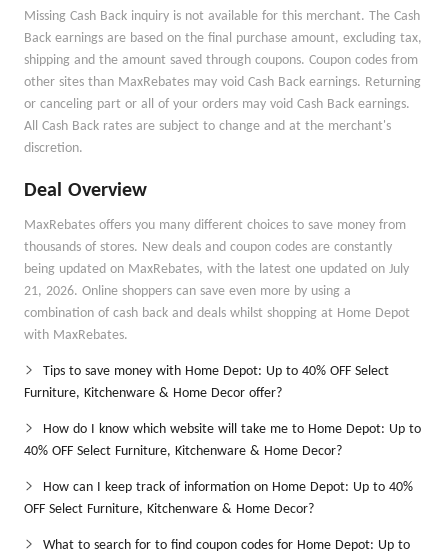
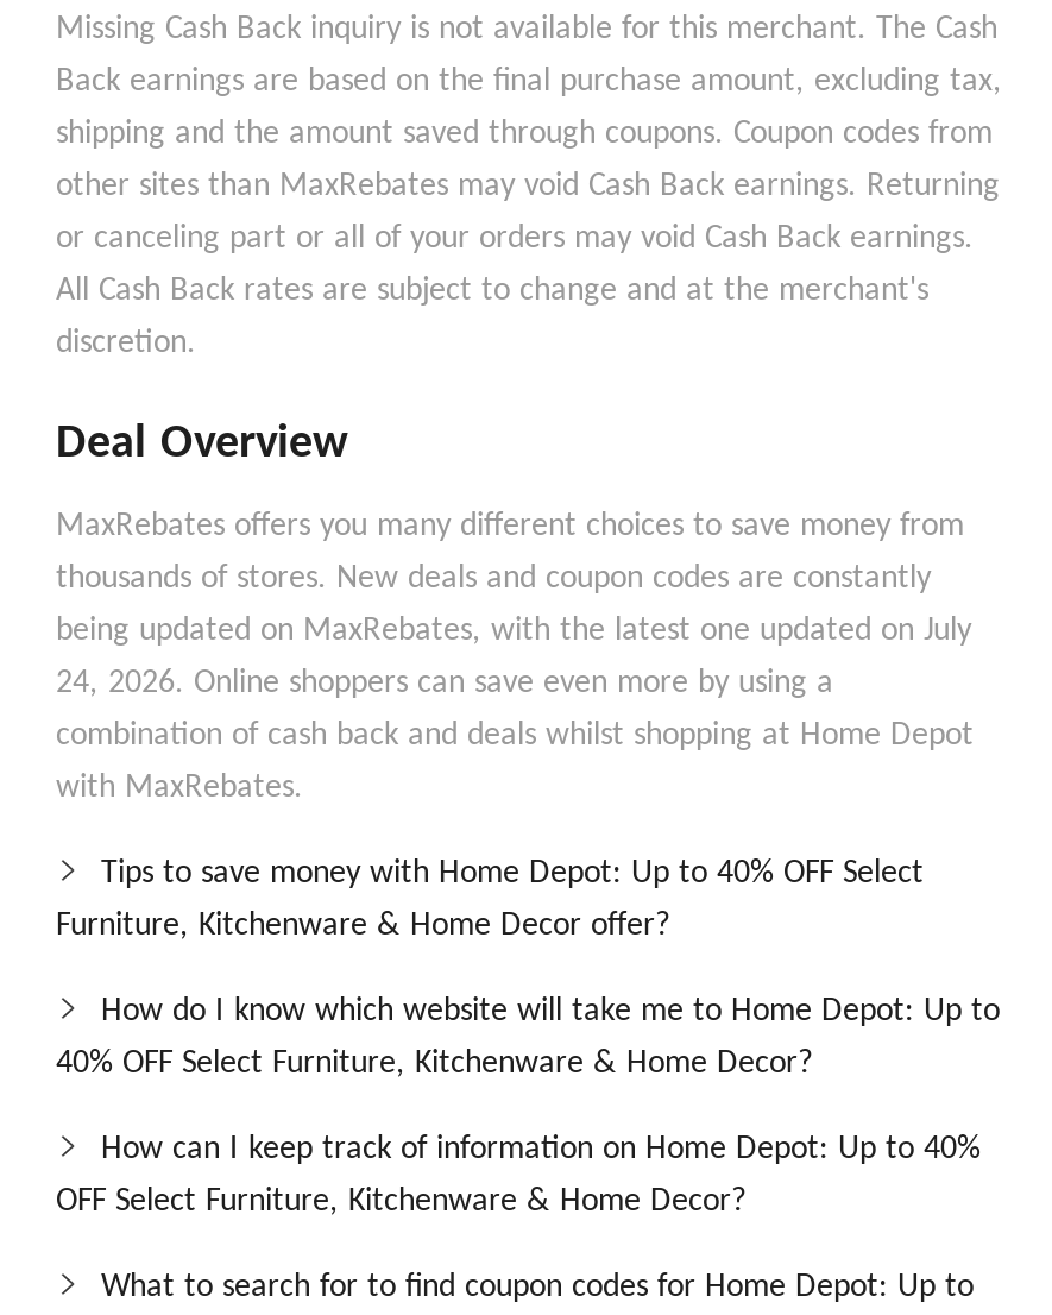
- 21, 2026. Online shoppers can save even more by using a
+ 24, 2026. Online shoppers can save even more by using a
